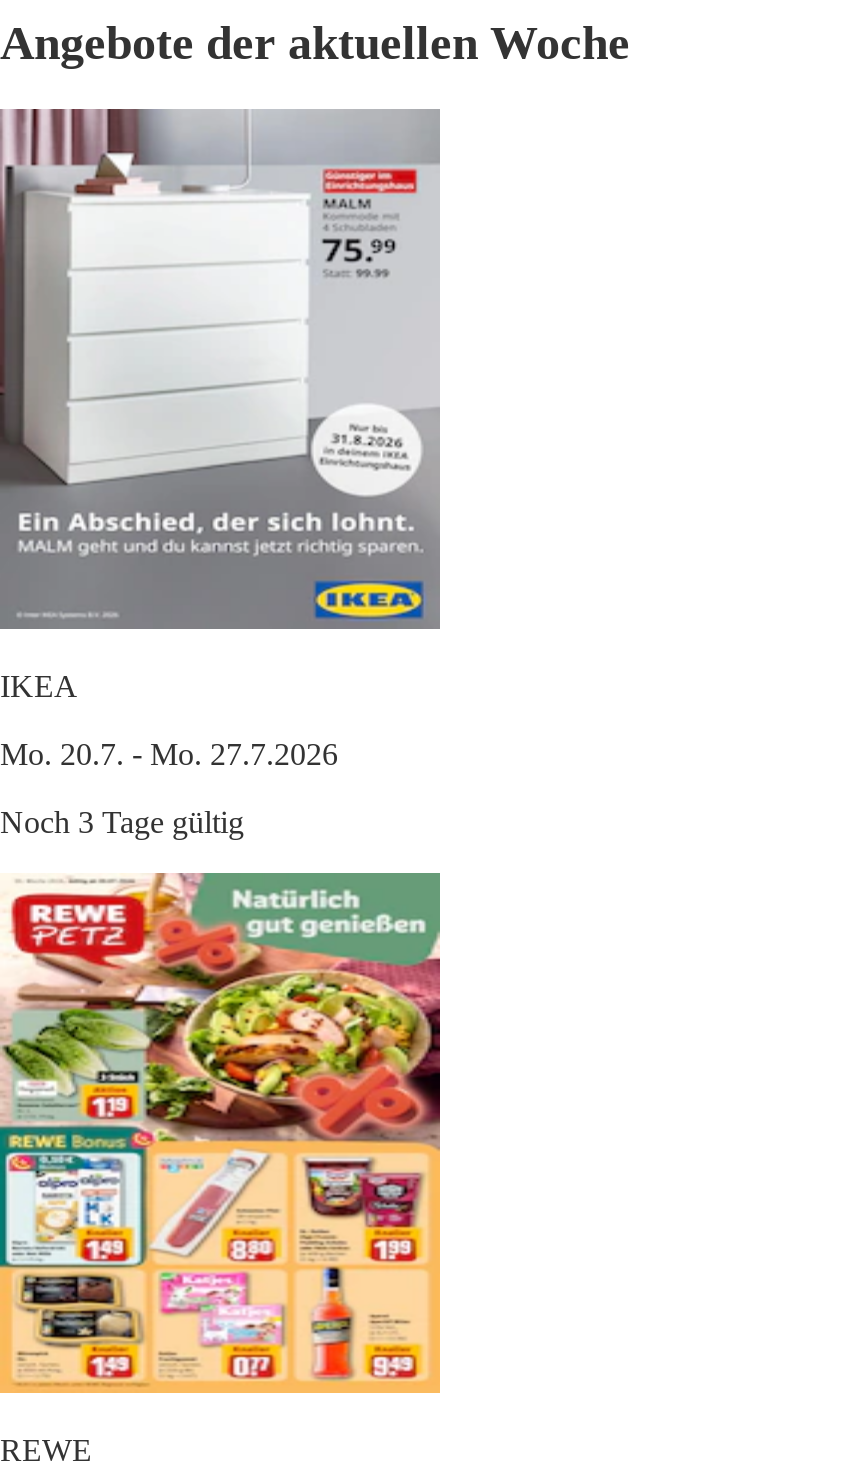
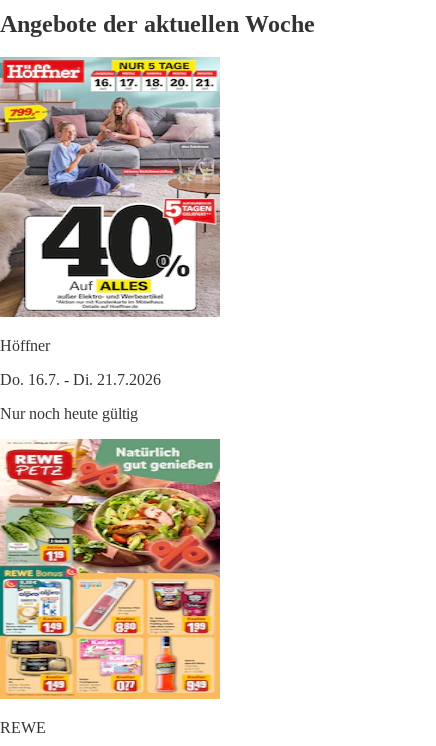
- [image]
- IKEA
+ [image]
+ Höffner

- Mo. 20.7. - Mo. 27.7.2026
+ Do. 16.7. - Di. 21.7.2026

- Noch 3 Tage gültig
+ Nur noch heute gültig
